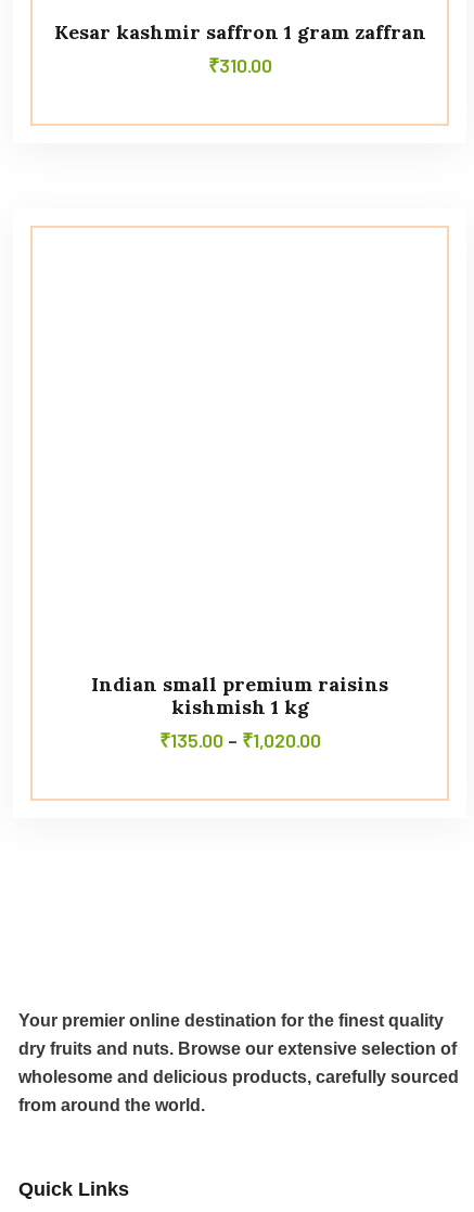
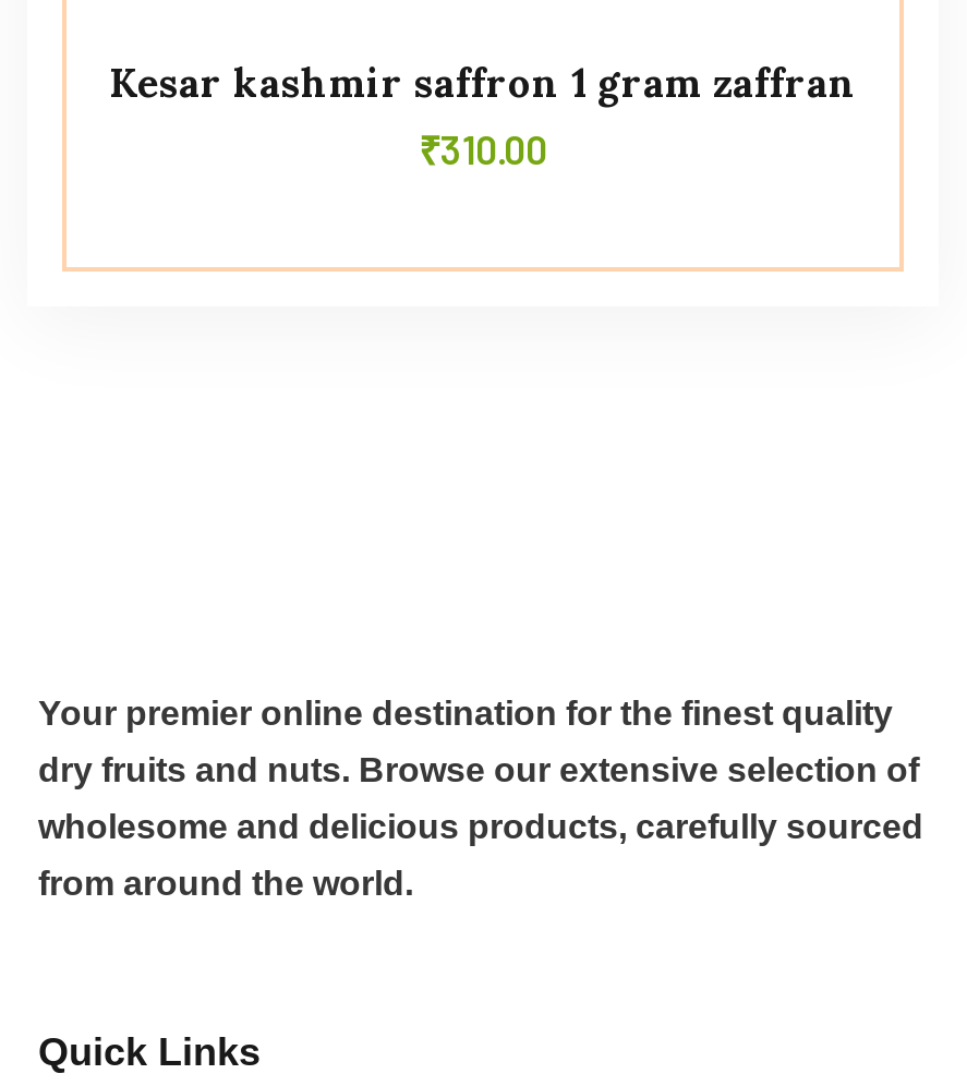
- Indian small premium raisins
- kishmish 1 kg
- ₹135.00 – ₹1,020.00
